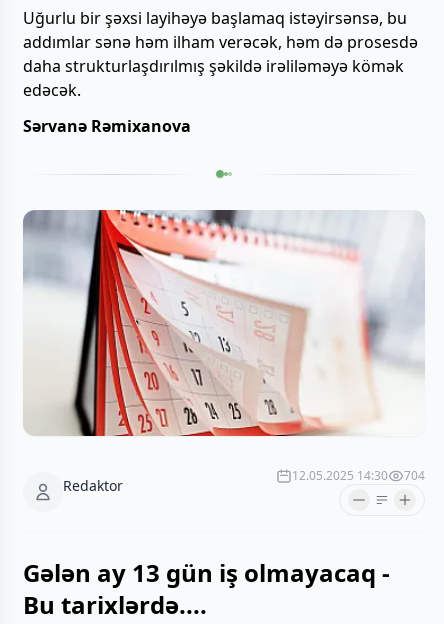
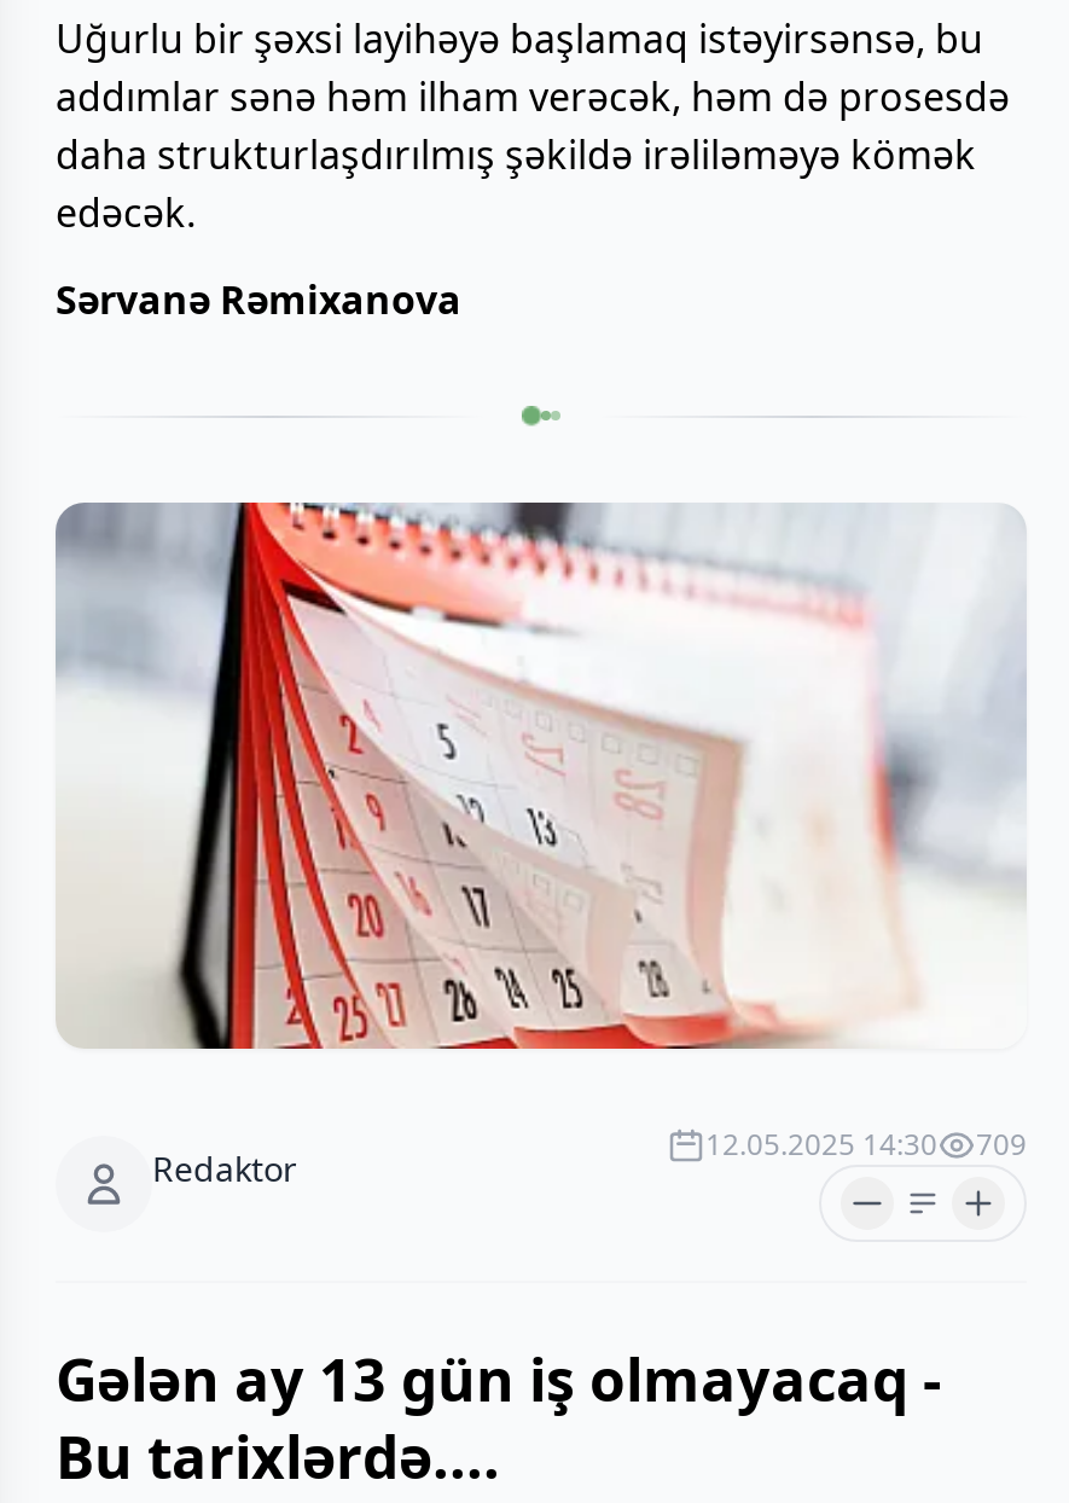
- 12.05.2025 14:30 704
+ 12.05.2025 14:30 709
